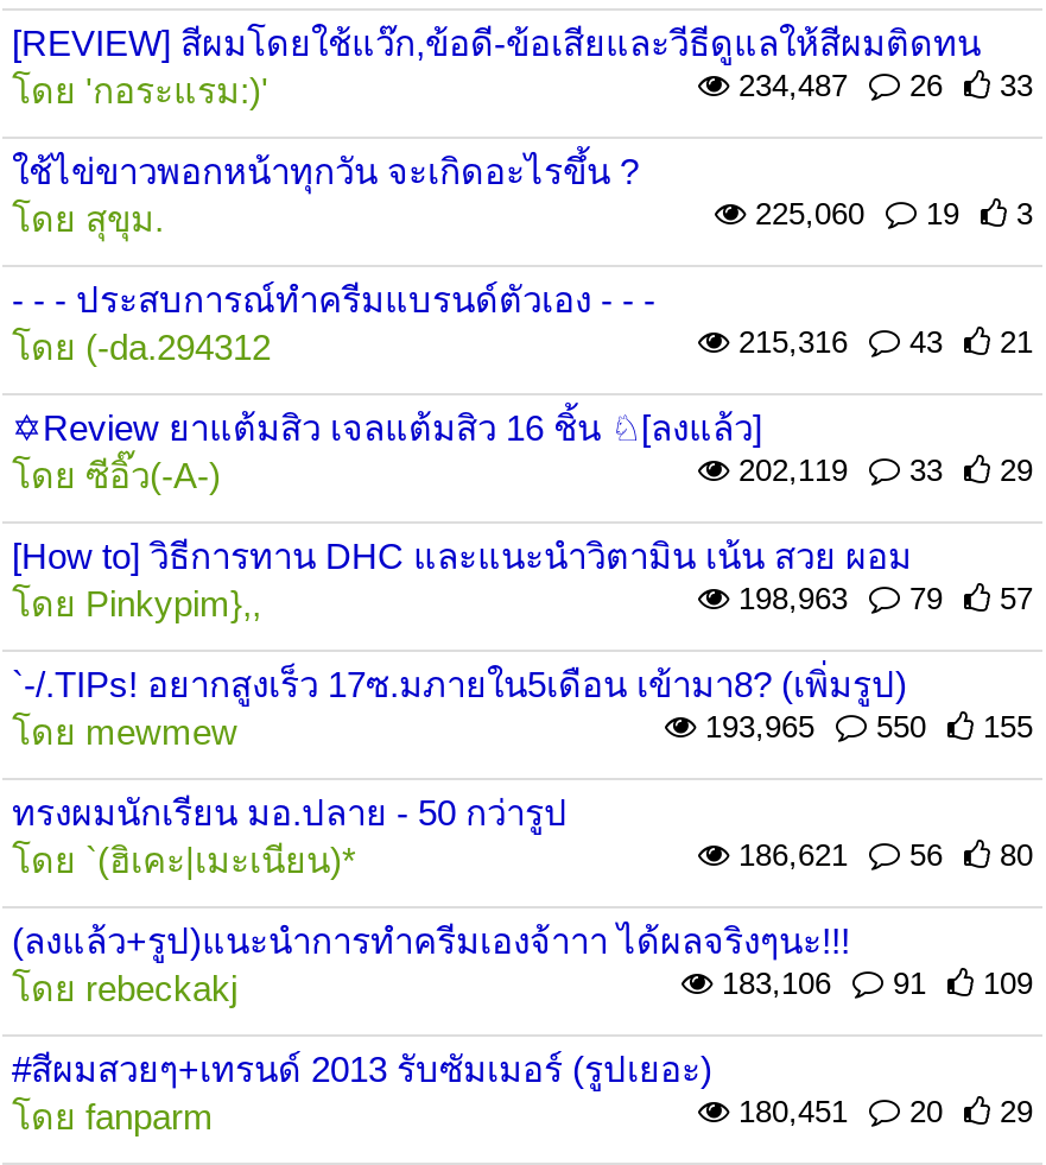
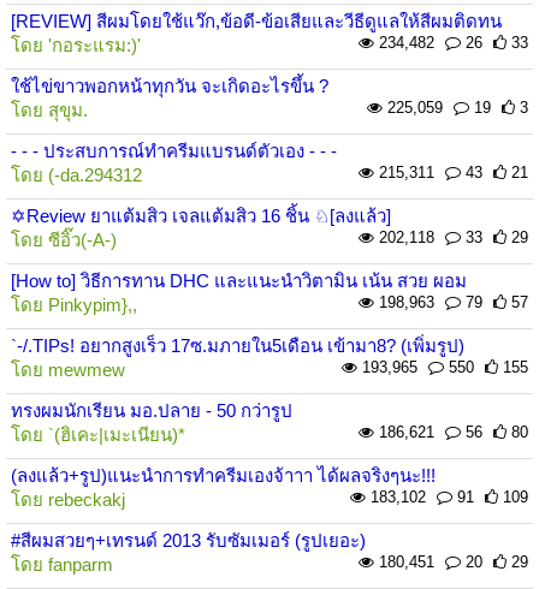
- 234,487 26 33
+ 234,482 26 33

- 225,060 19 3
+ 225,059 19 3

- 215,316 43 21
+ 215,311 43 21

- 202,119 33 29
+ 202,118 33 29

- 183,106 91 109
+ 183,102 91 109
